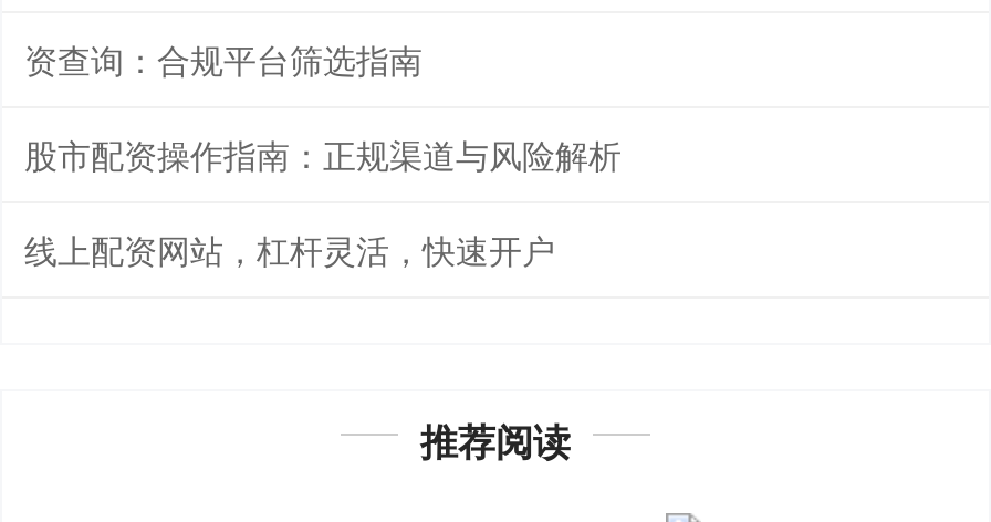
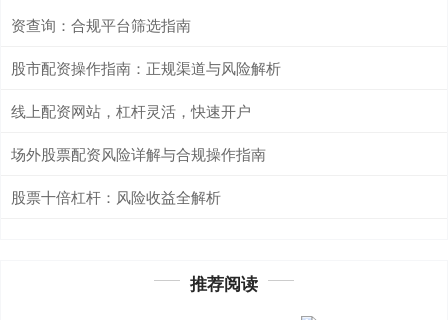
+ 场外股票配资风险详解与合规操作指南
+ 股票十倍杠杆：风险收益全解析
